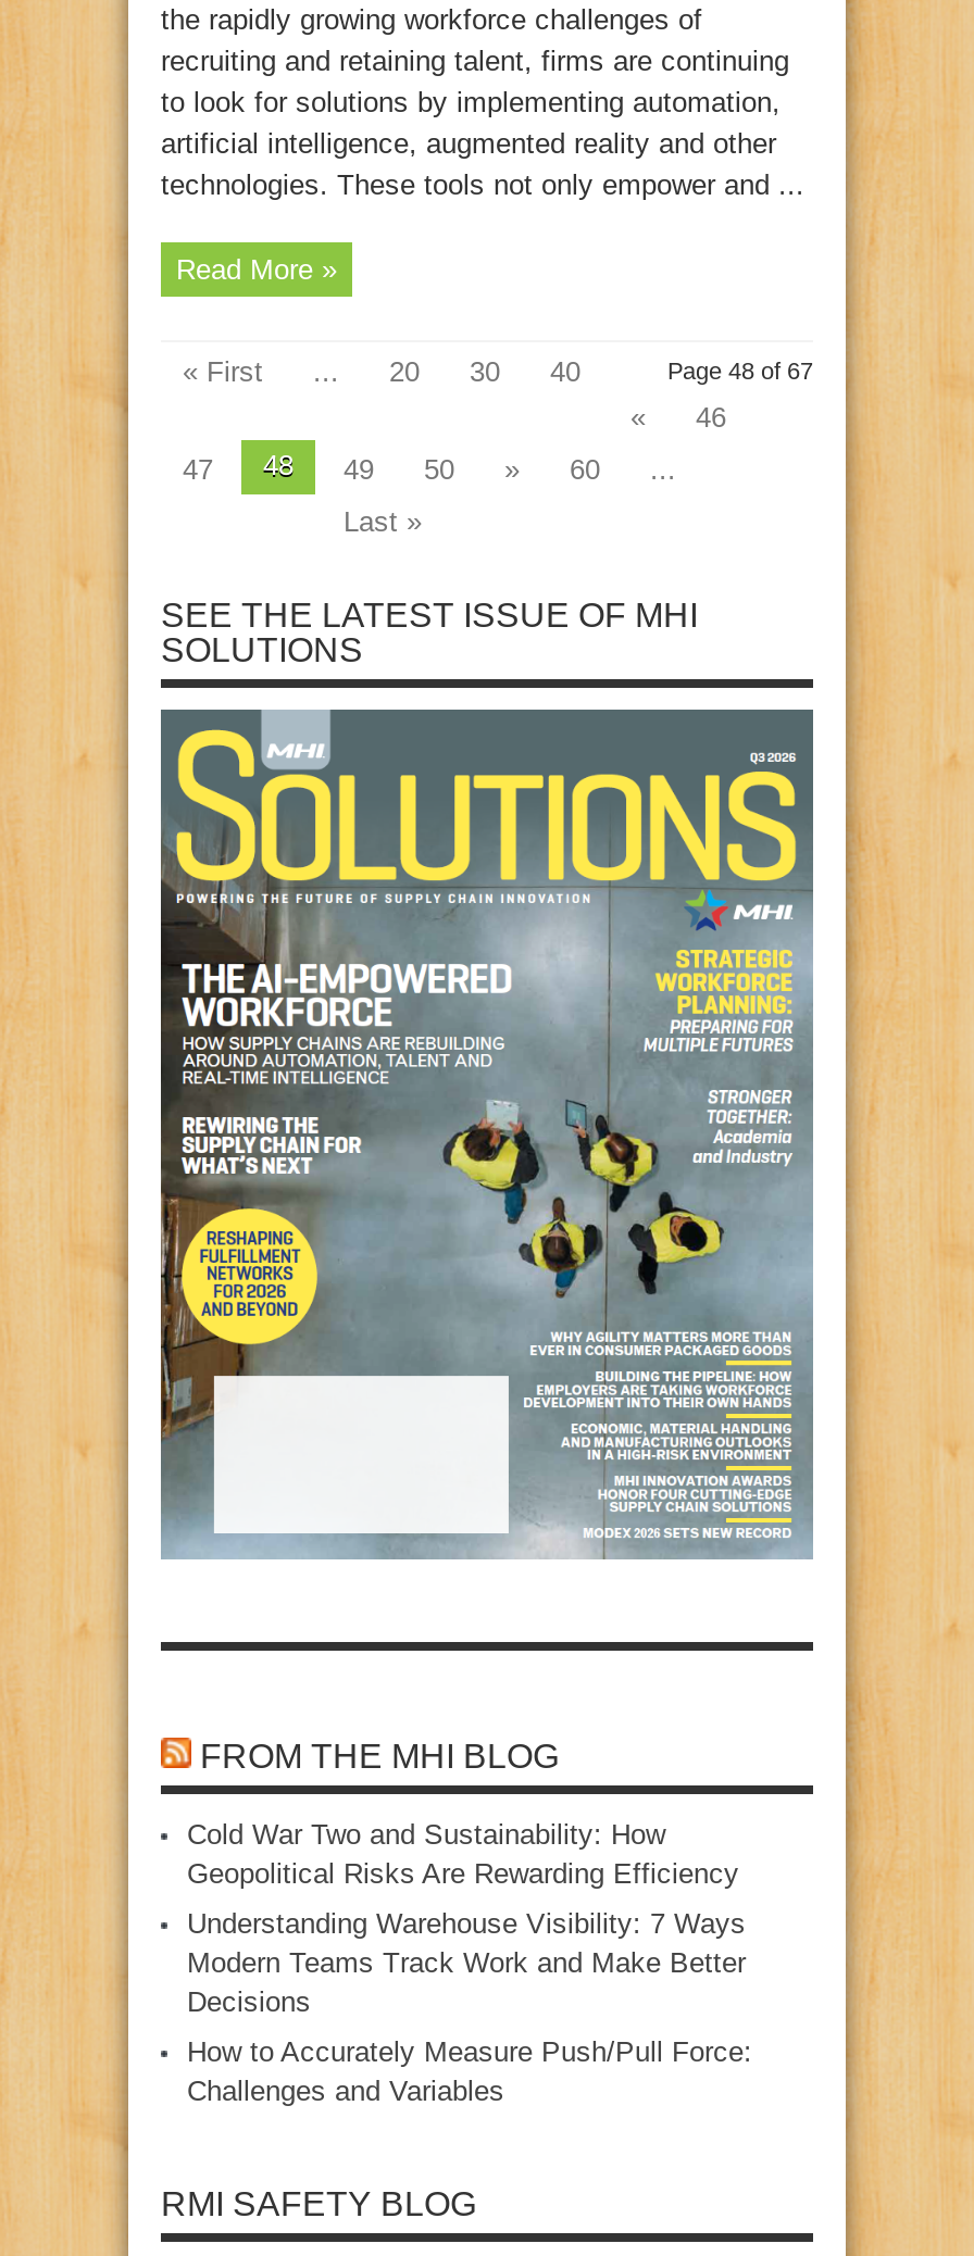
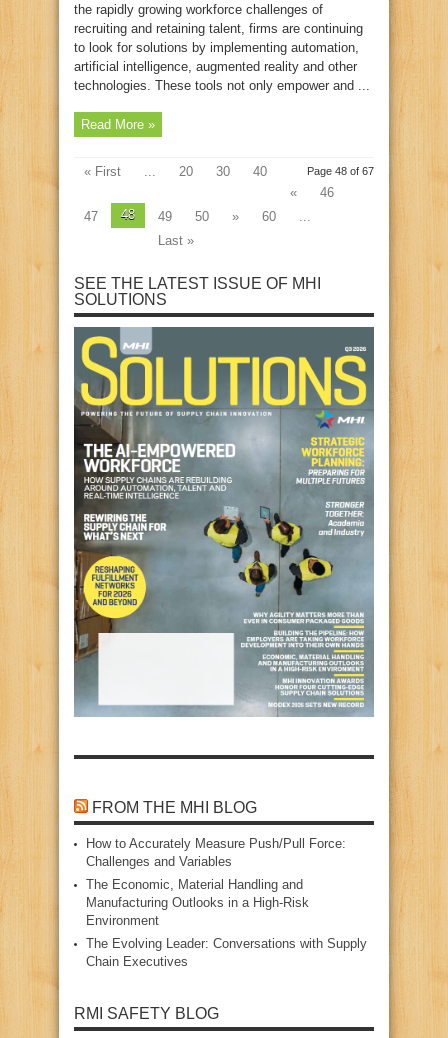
- Cold War Two and Sustainability: How
- Geopolitical Risks Are Rewarding Efficiency
- Understanding Warehouse Visibility: 7 Ways
- Modern Teams Track Work and Make Better
- Decisions

moved up: How to Accurately Measure Push/Pull Force: | Challenges and Variables

+ The Economic, Material Handling and
+ Manufacturing Outlooks in a High‑Risk
+ Environment
+ The Evolving Leader: Conversations with Supply
+ Chain Executives
